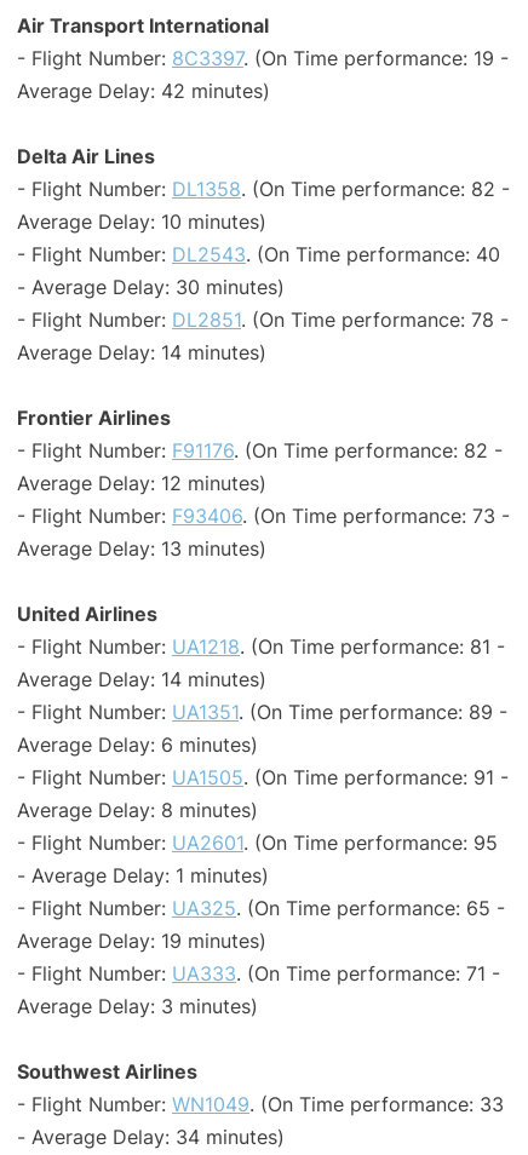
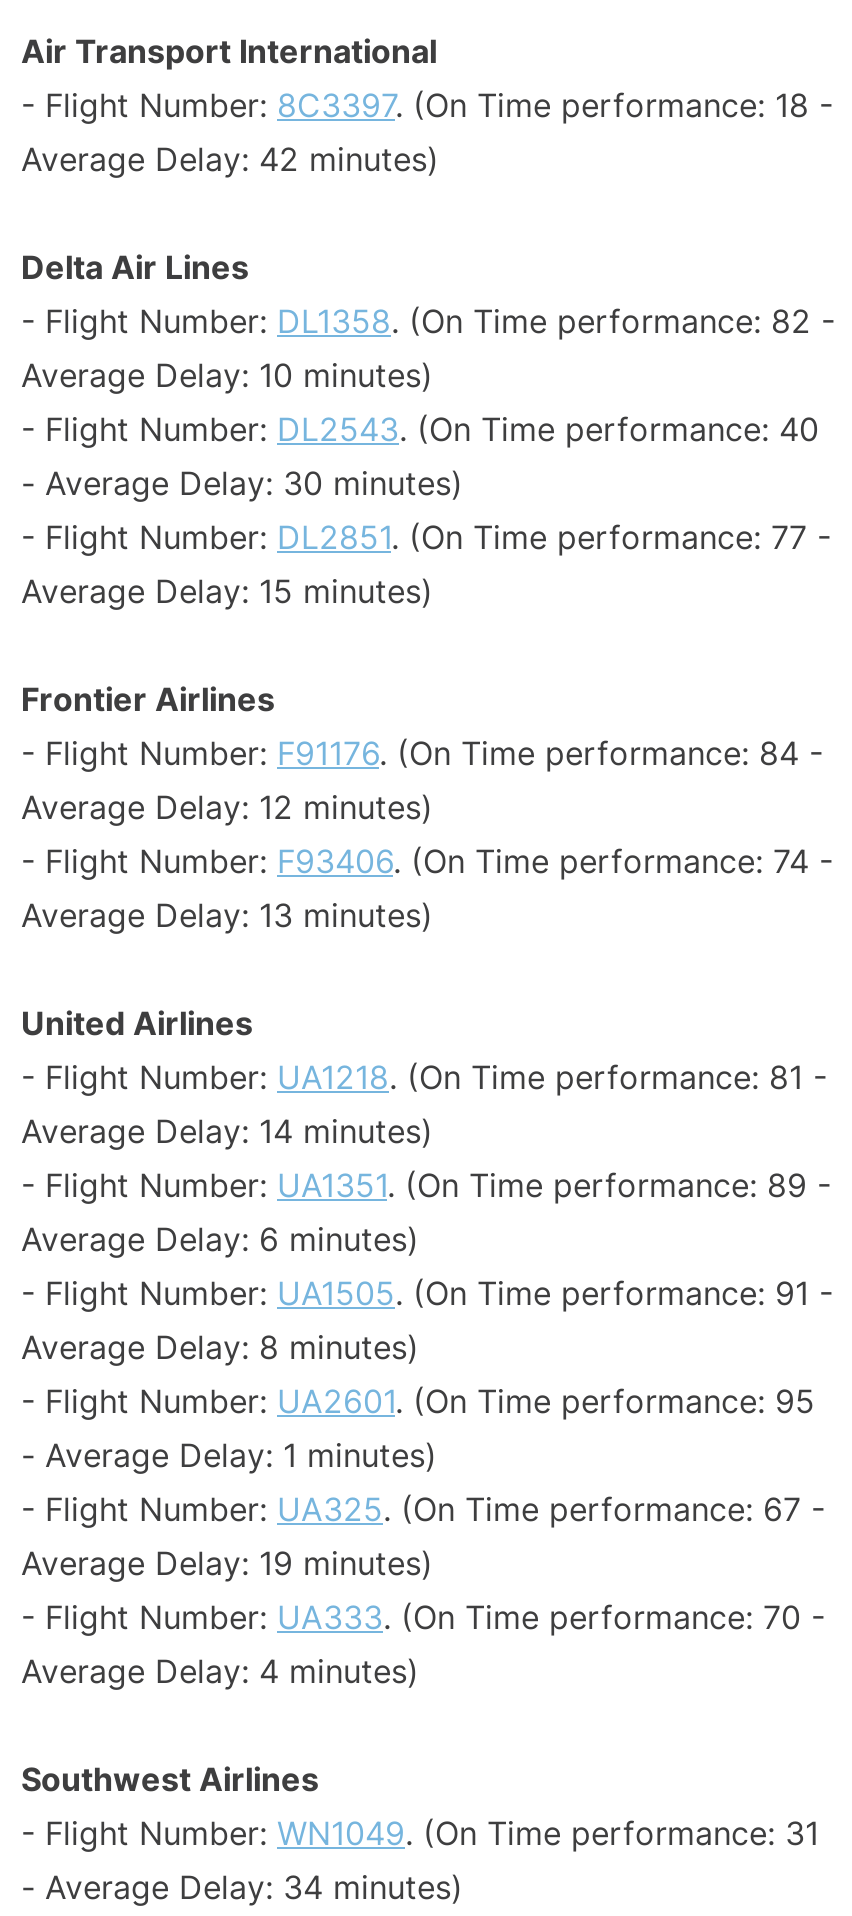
- - Flight Number: 8C3397. (On Time performance: 19 -
+ - Flight Number: 8C3397. (On Time performance: 18 -

- - Flight Number: DL2851. (On Time performance: 78 -
+ - Flight Number: DL2851. (On Time performance: 77 -

- Average Delay: 14 minutes)
+ Average Delay: 15 minutes)

- - Flight Number: F91176. (On Time performance: 82 -
+ - Flight Number: F91176. (On Time performance: 84 -

- - Flight Number: F93406. (On Time performance: 73 -
+ - Flight Number: F93406. (On Time performance: 74 -

- - Flight Number: UA325. (On Time performance: 65 -
+ - Flight Number: UA325. (On Time performance: 67 -

- - Flight Number: UA333. (On Time performance: 71 -
+ - Flight Number: UA333. (On Time performance: 70 -

- Average Delay: 3 minutes)
+ Average Delay: 4 minutes)

- - Flight Number: WN1049. (On Time performance: 33
+ - Flight Number: WN1049. (On Time performance: 31
